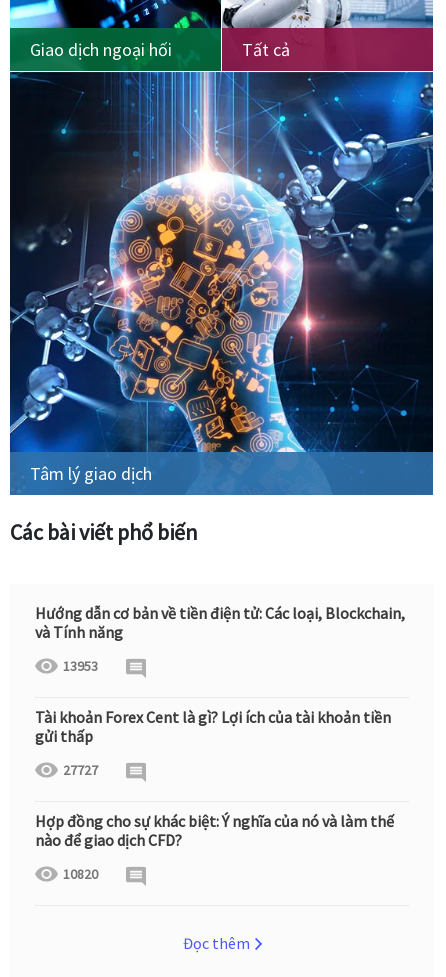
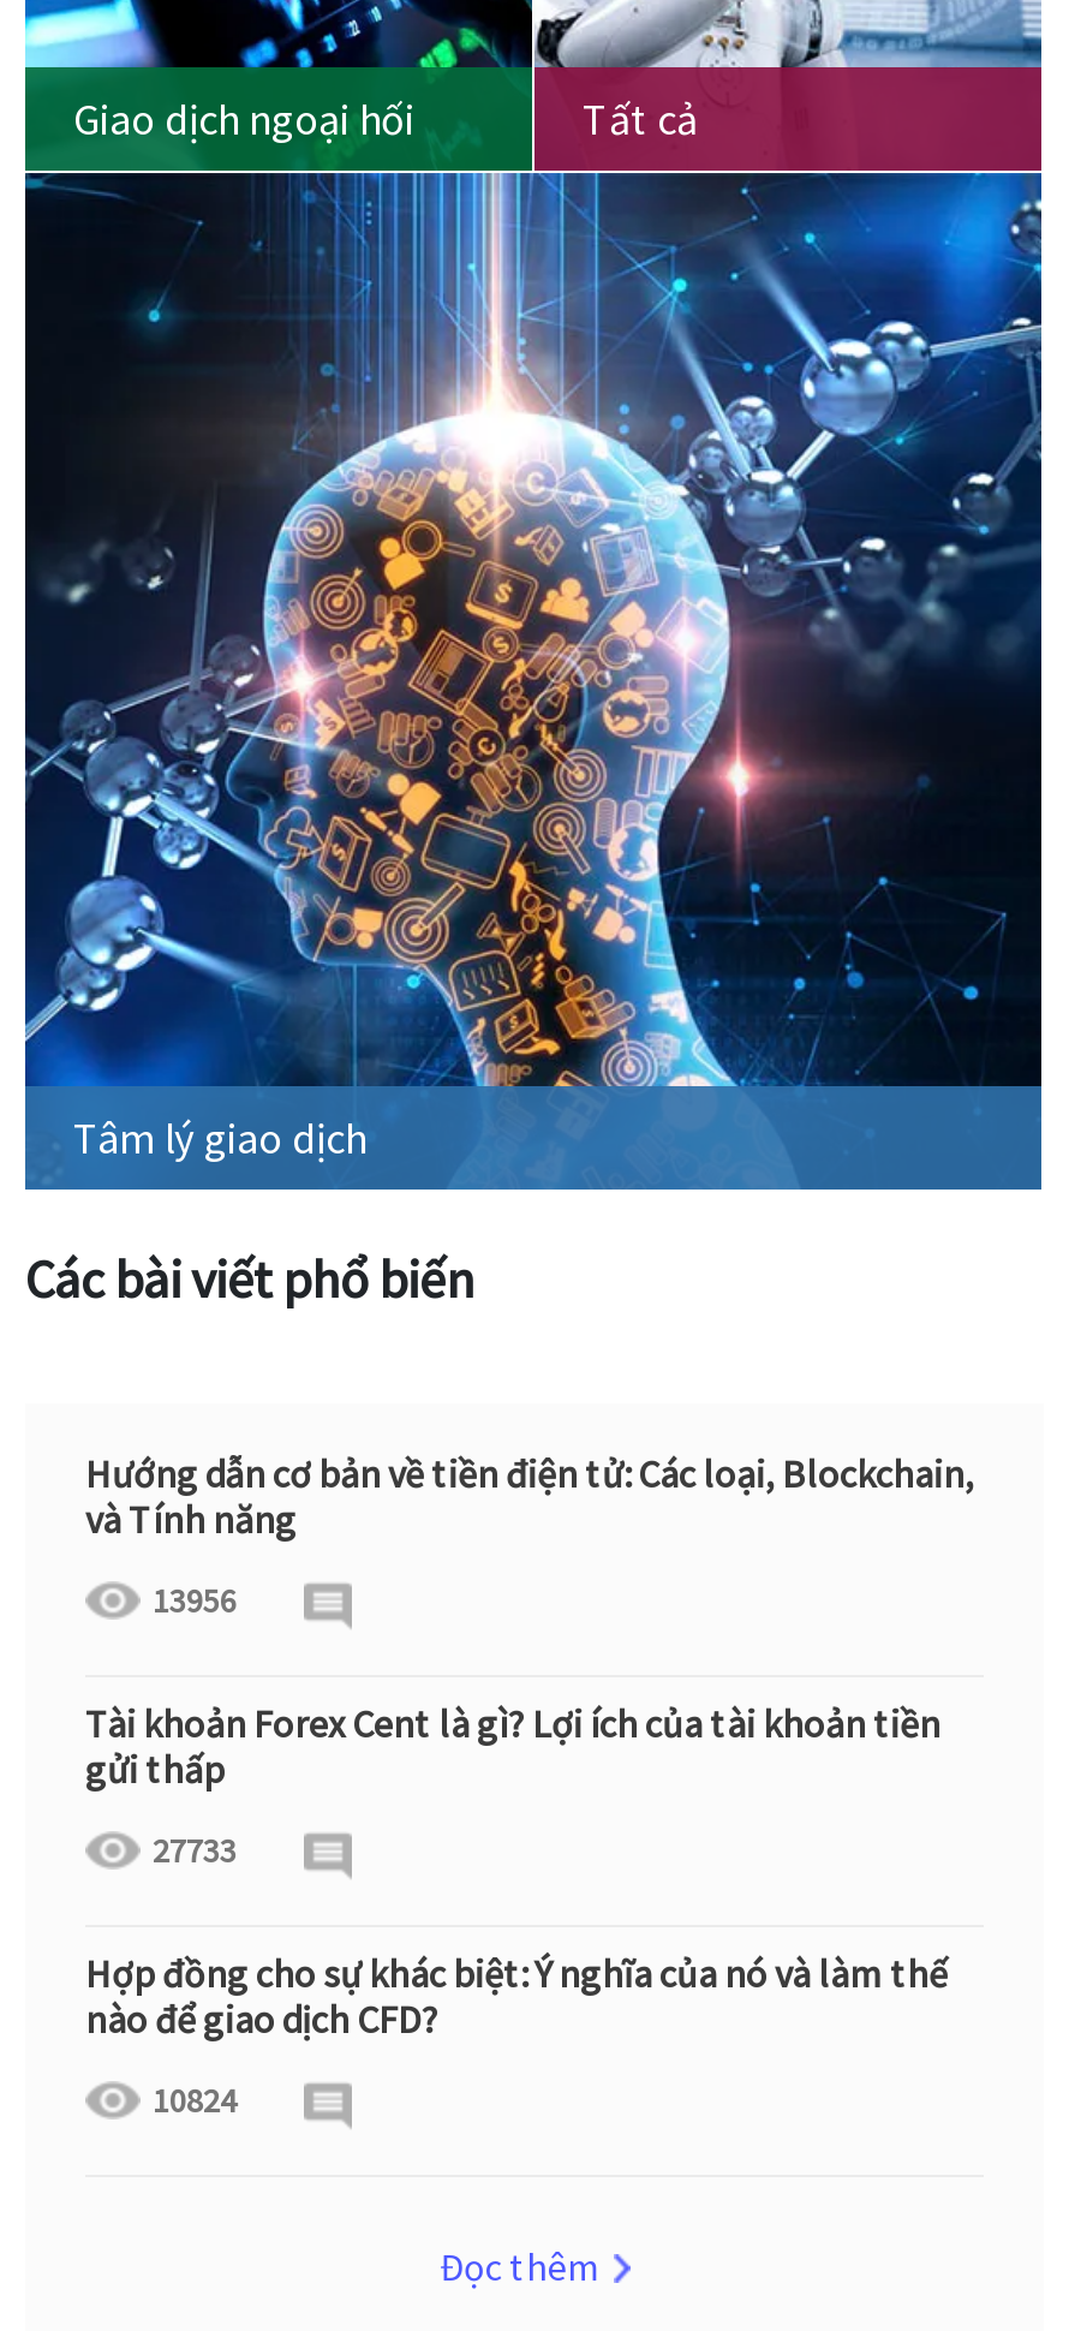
- 13953
+ 13956

- 27727
+ 27733

- 10820
+ 10824
